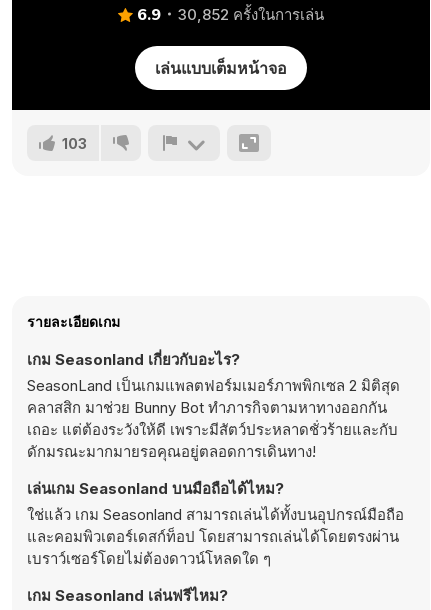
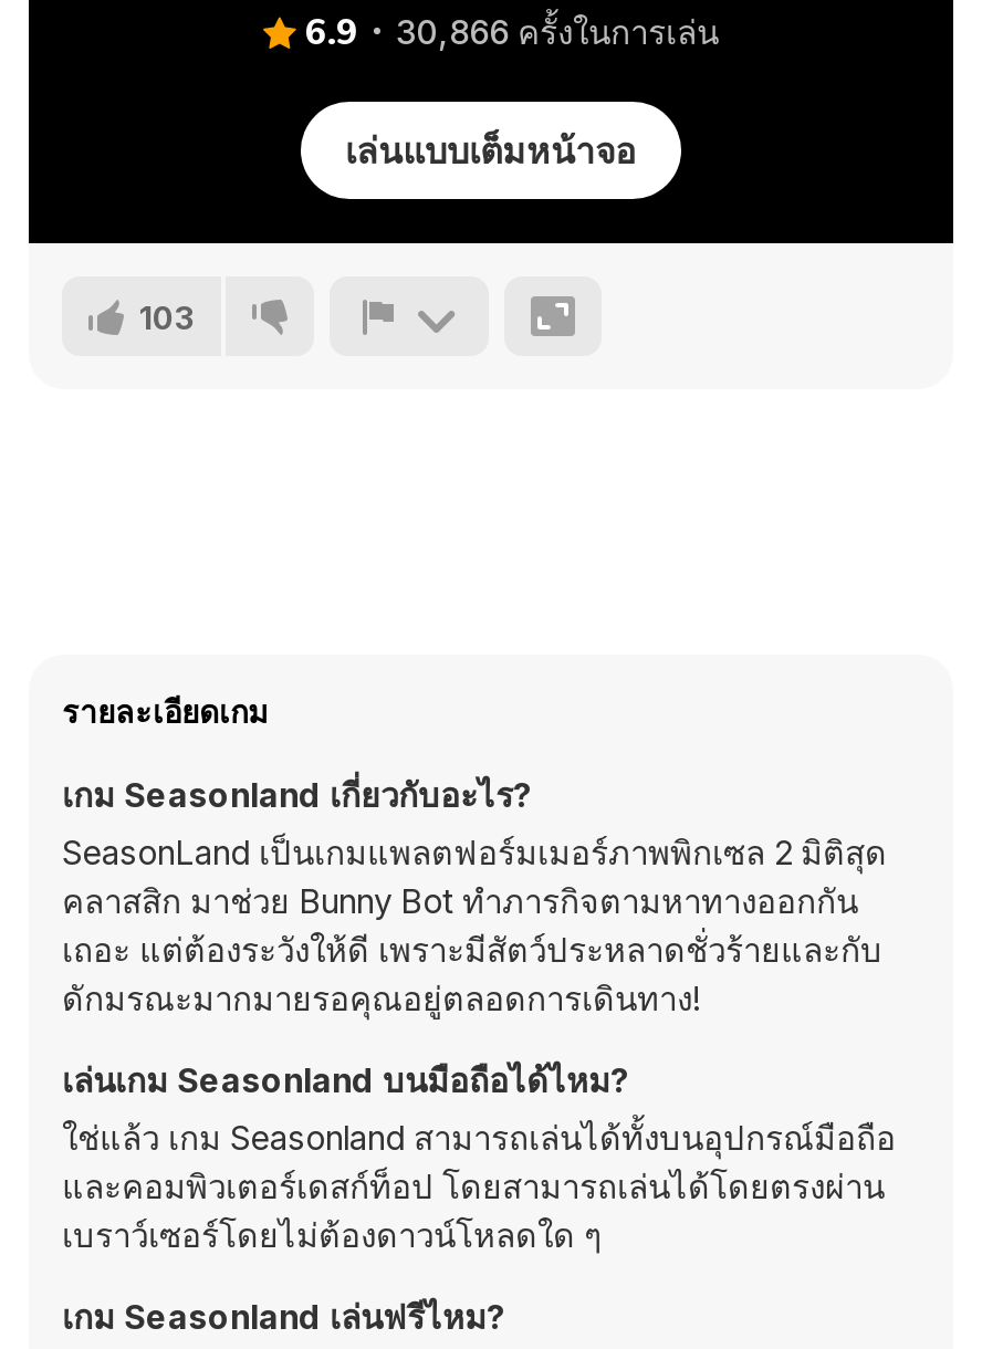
- 30,852 ครั้งในการเล่น
+ 30,866 ครั้งในการเล่น
